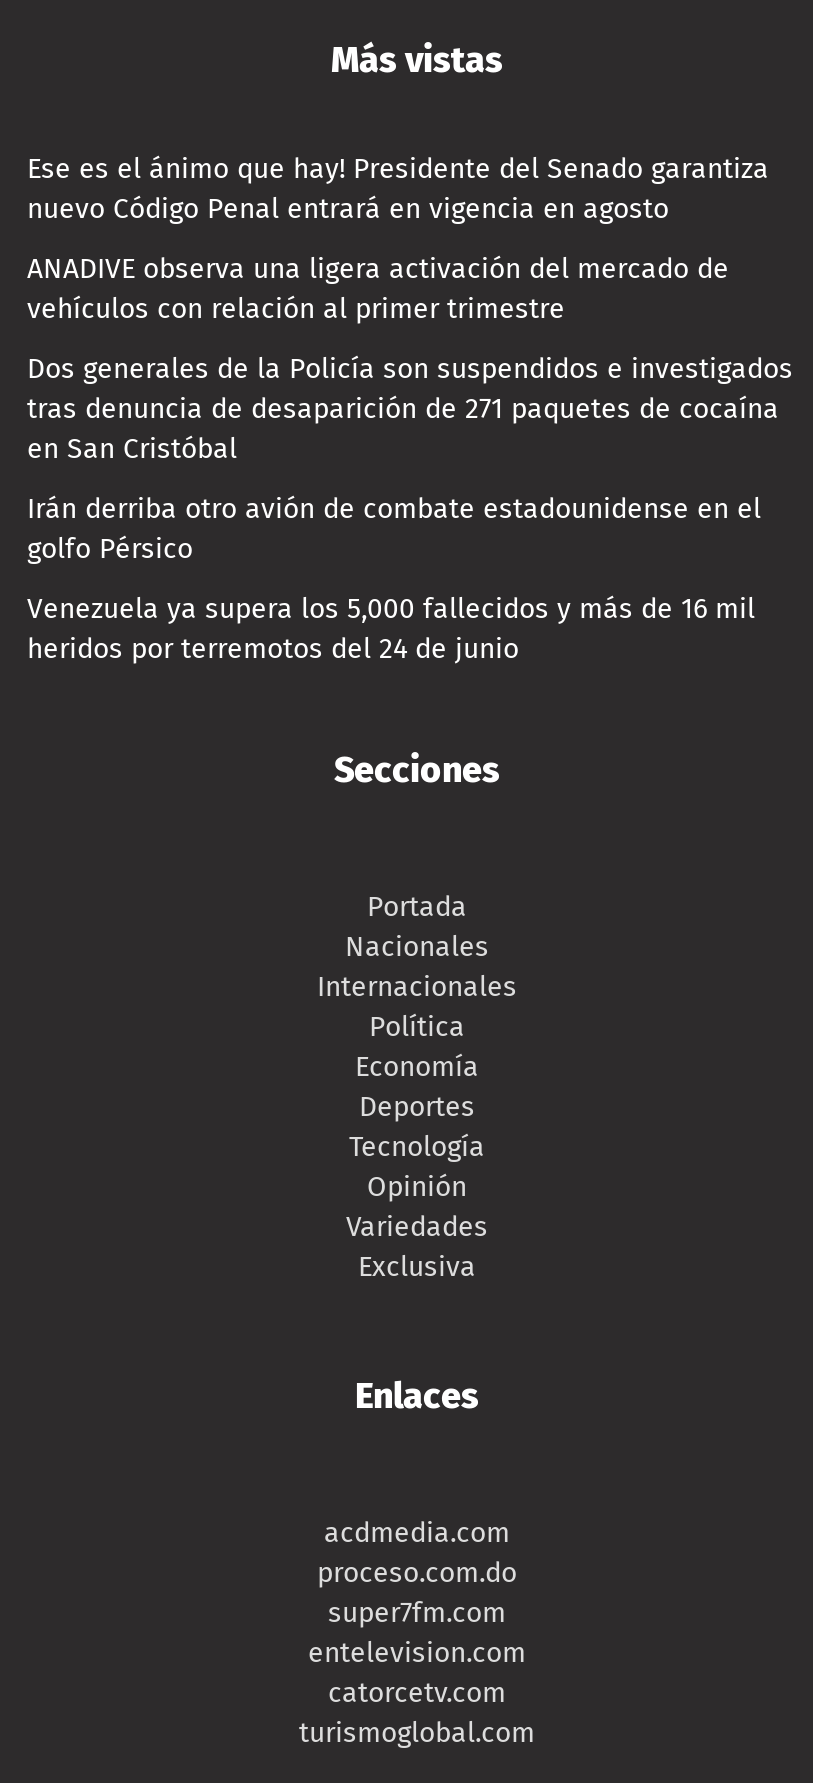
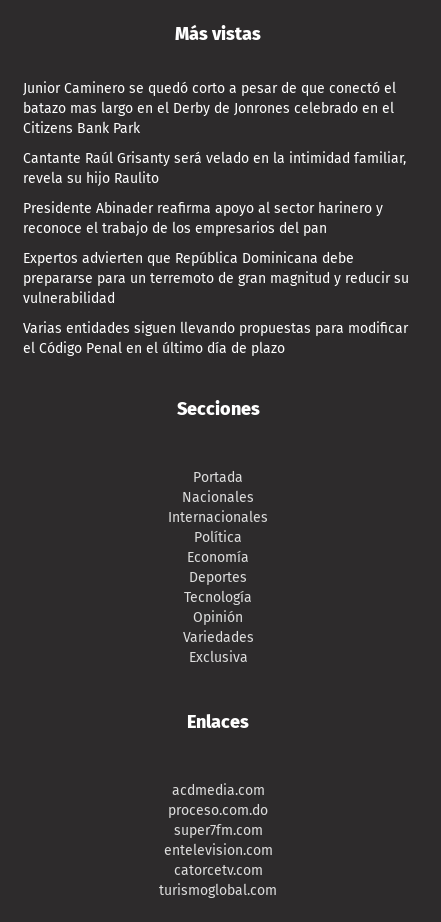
- Ese es el ánimo que hay! Presidente del Senado garantiza
- nuevo Código Penal entrará en vigencia en agosto
+ Junior Caminero se quedó corto a pesar de que conectó el
+ batazo mas largo en el Derby de Jonrones celebrado en el
+ Citizens Bank Park

- ANADIVE observa una ligera activación del mercado de
- vehículos con relación al primer trimestre
+ Cantante Raúl Grisanty será velado en la intimidad familiar,
+ revela su hijo Raulito

- Dos generales de la Policía son suspendidos e investigados
- tras denuncia de desaparición de 271 paquetes de cocaína
- en San Cristóbal
+ Presidente Abinader reafirma apoyo al sector harinero y
+ reconoce el trabajo de los empresarios del pan

- Irán derriba otro avión de combate estadounidense en el
- golfo Pérsico
+ Expertos advierten que República Dominicana debe
+ prepararse para un terremoto de gran magnitud y reducir su
+ vulnerabilidad

- Venezuela ya supera los 5,000 fallecidos y más de 16 mil
- heridos por terremotos del 24 de junio
+ Varias entidades siguen llevando propuestas para modificar
+ el Código Penal en el último día de plazo
